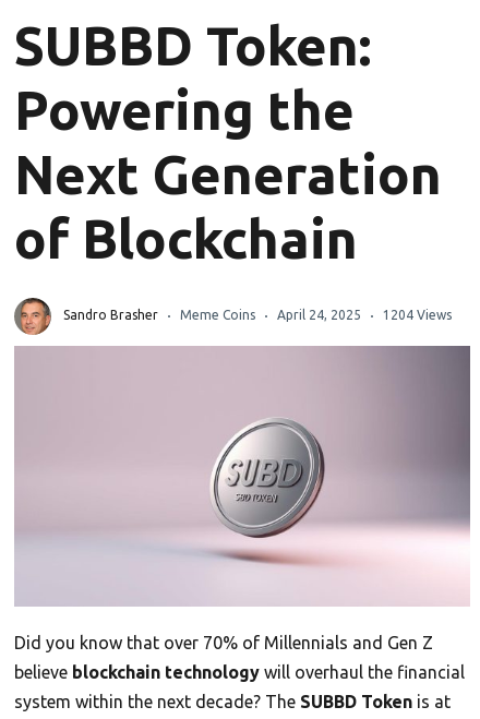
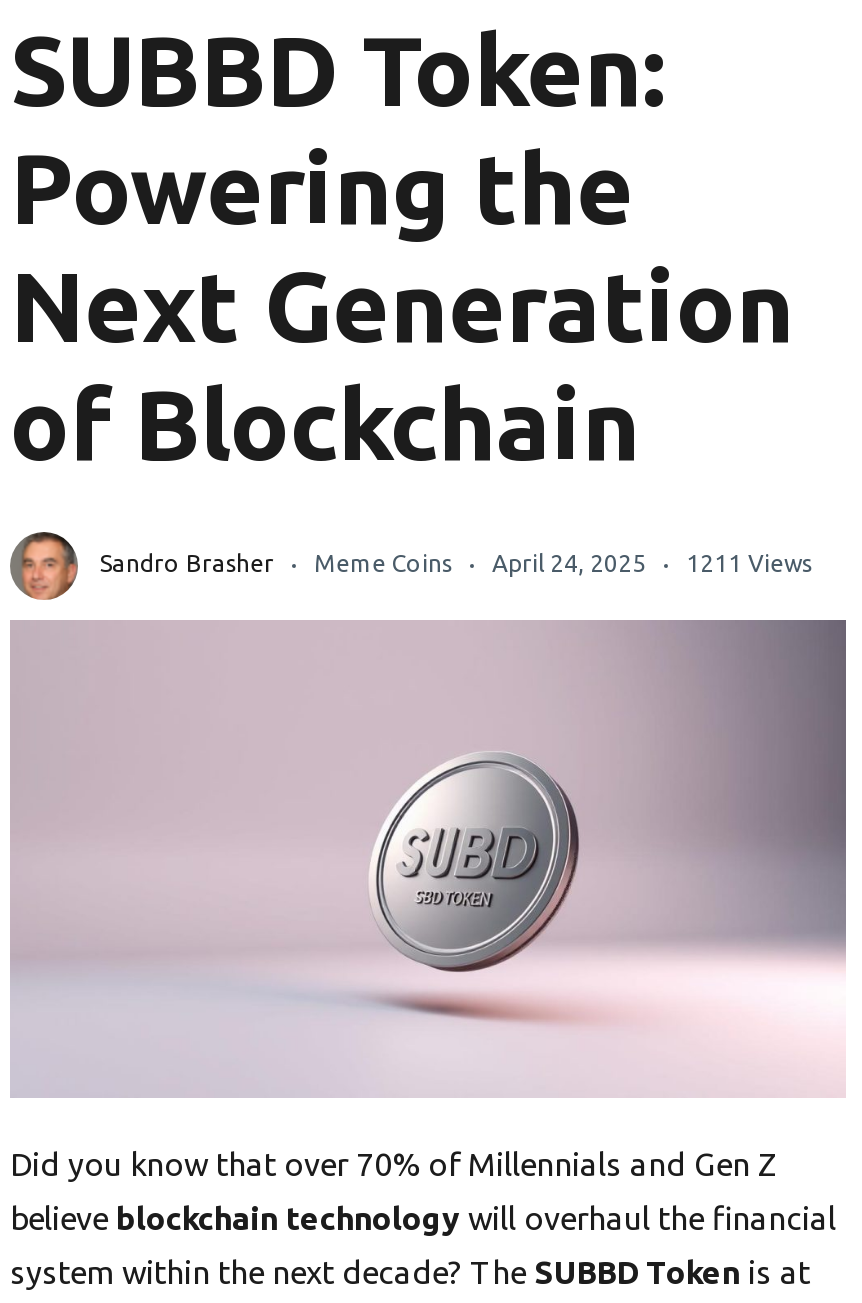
- Sandro Brasher Meme Coins April 24, 2025 1204 Views
+ Sandro Brasher Meme Coins April 24, 2025 1211 Views
